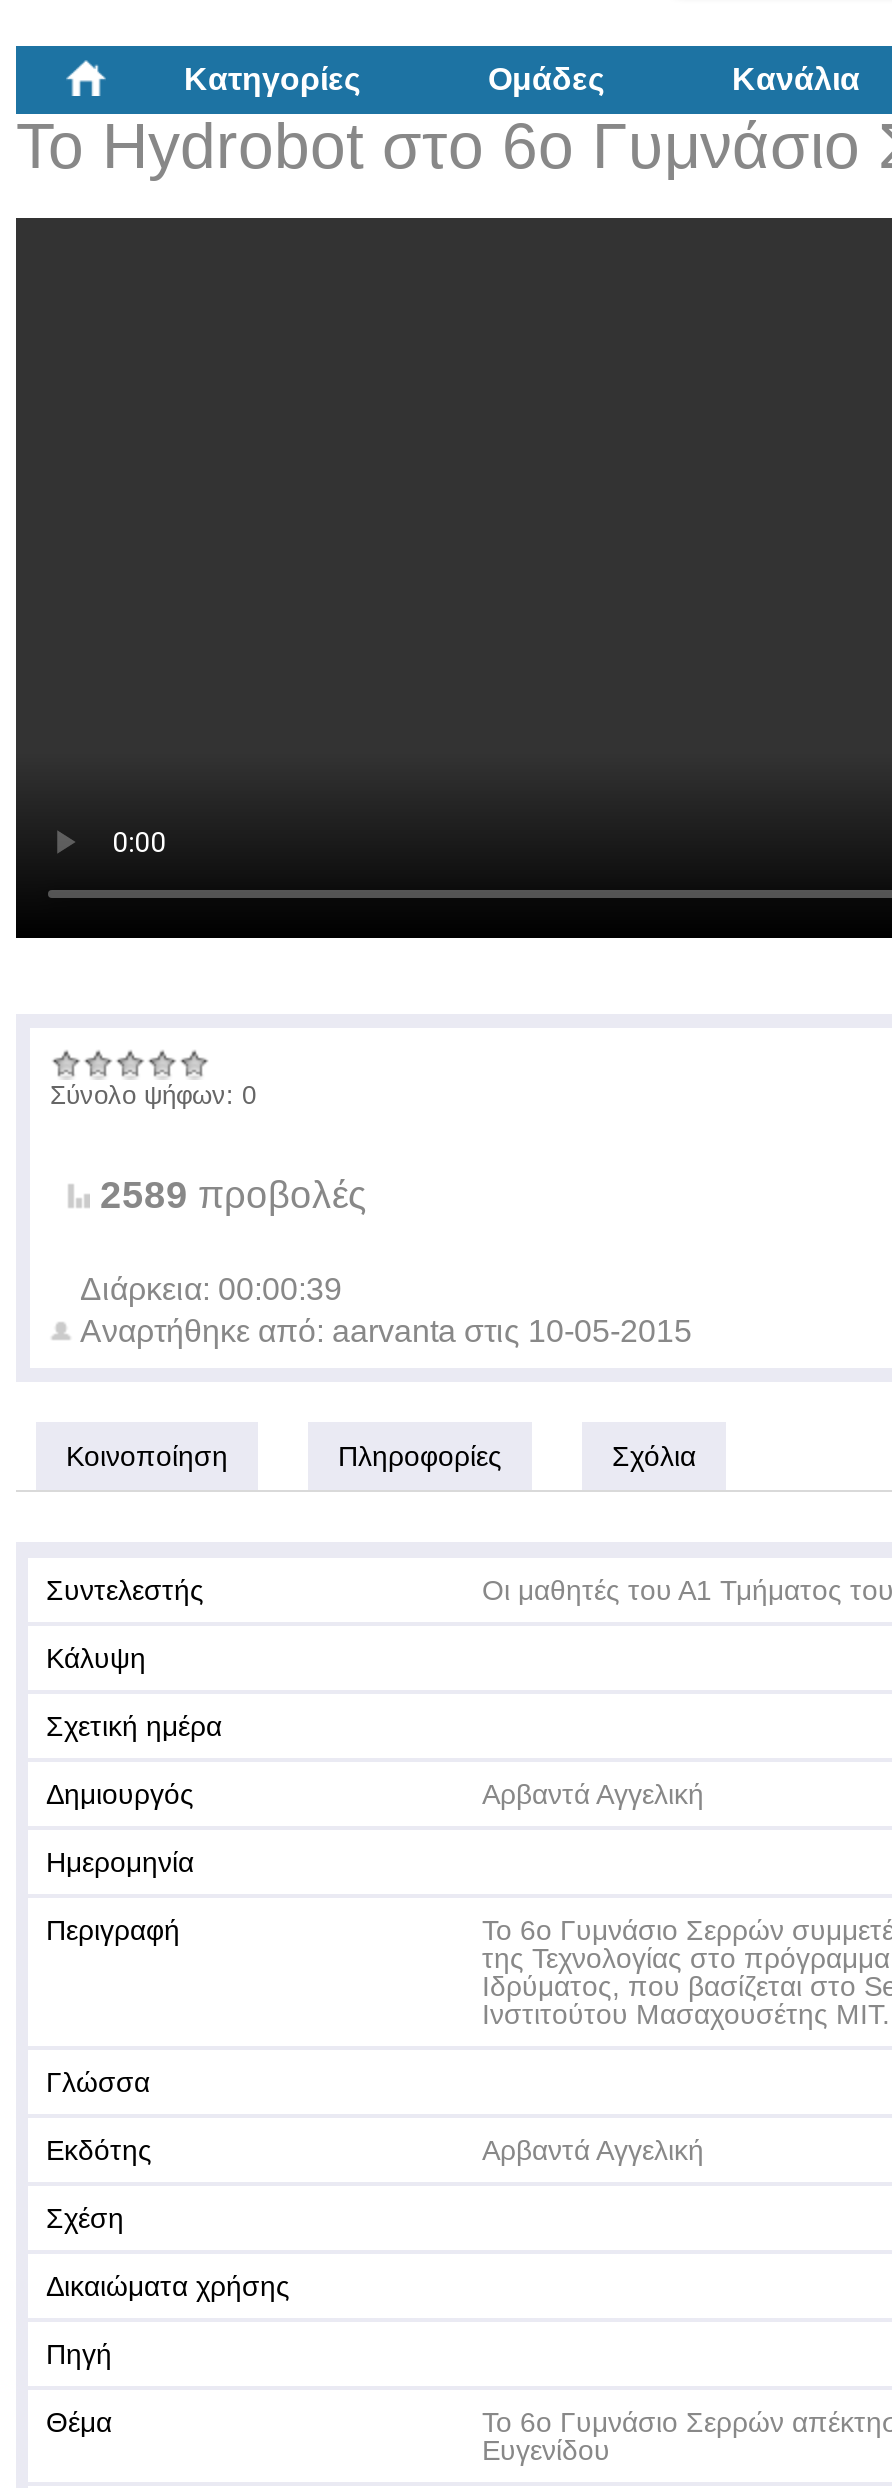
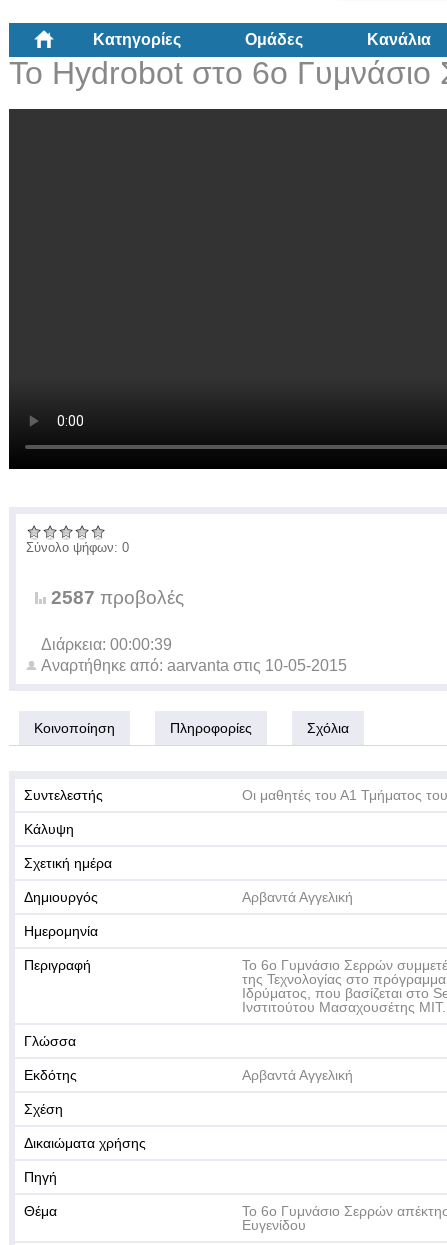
- 2589 προβολές
+ 2587 προβολές
